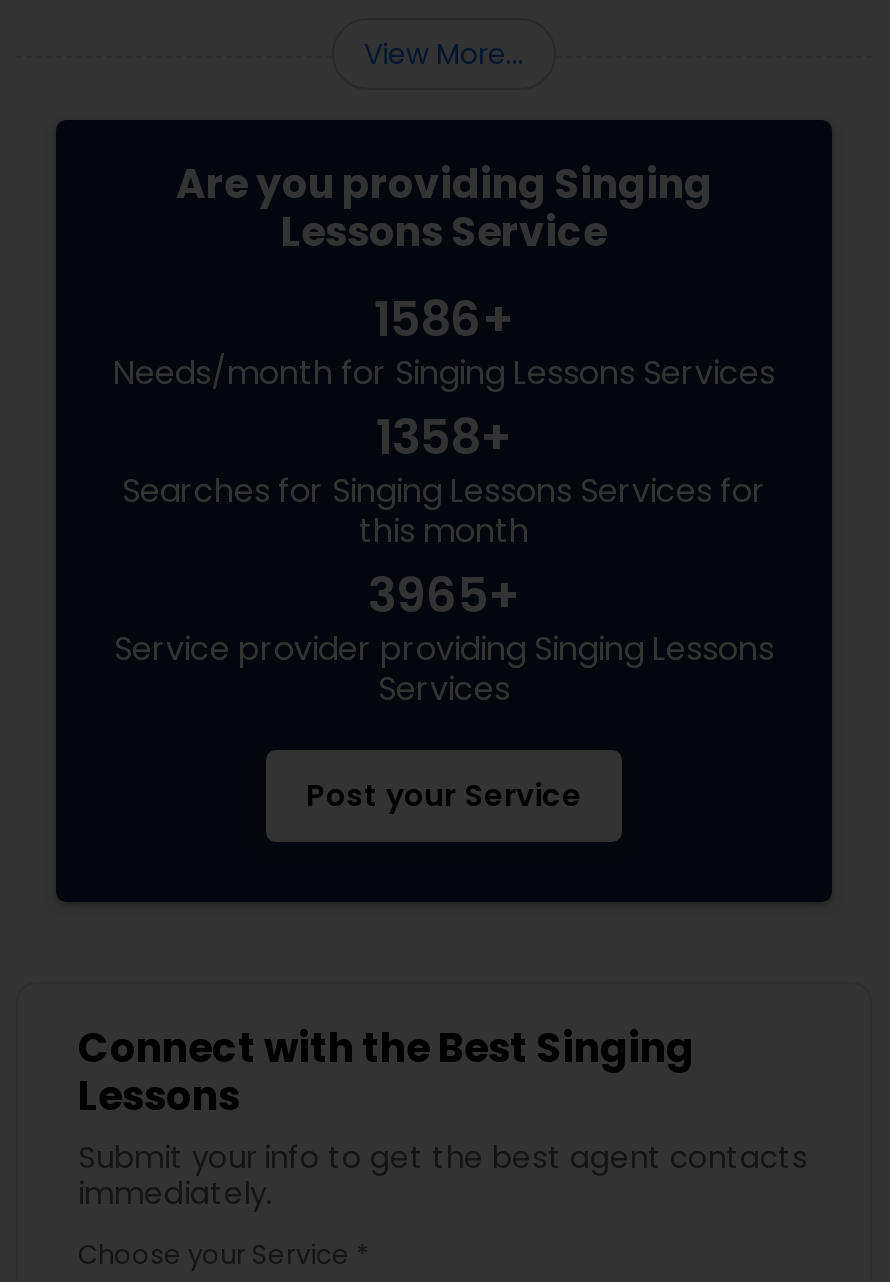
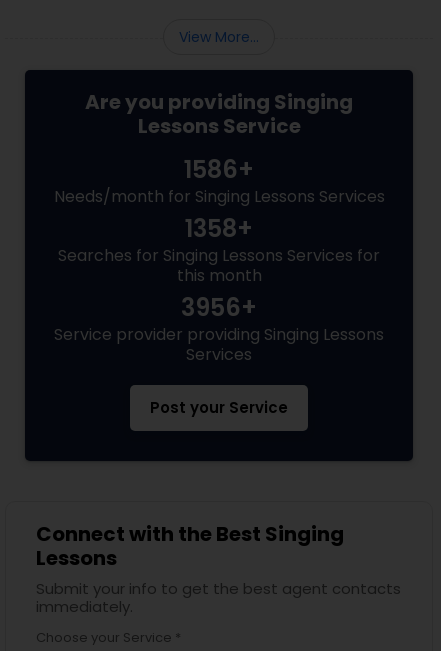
- 3965+
+ 3956+
